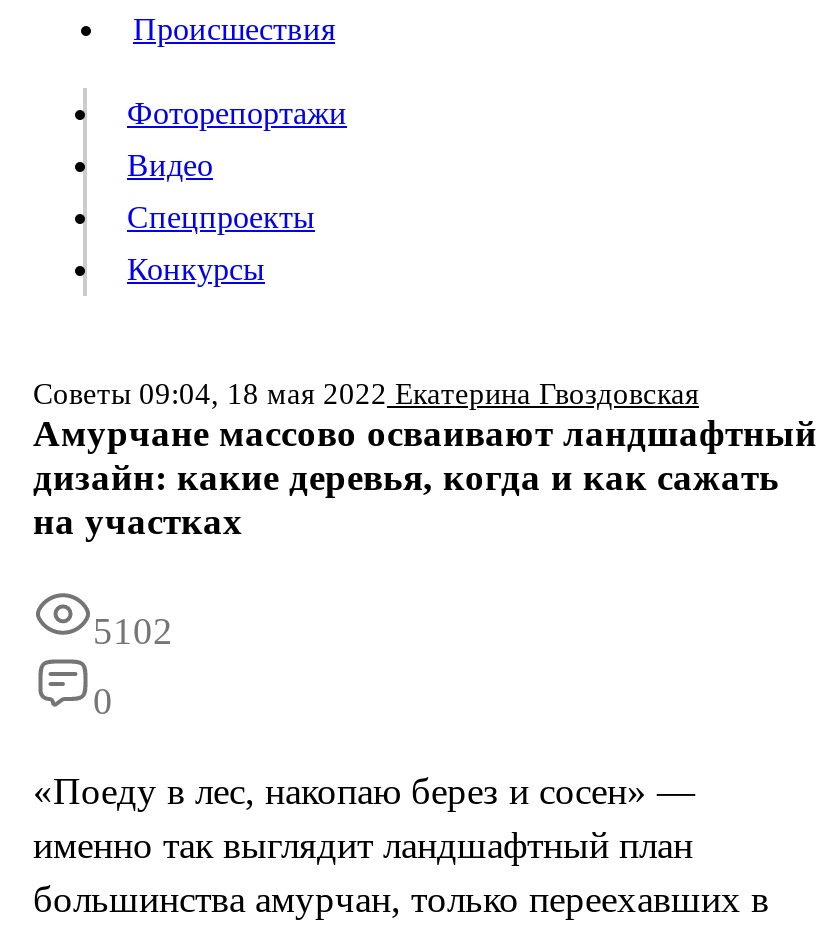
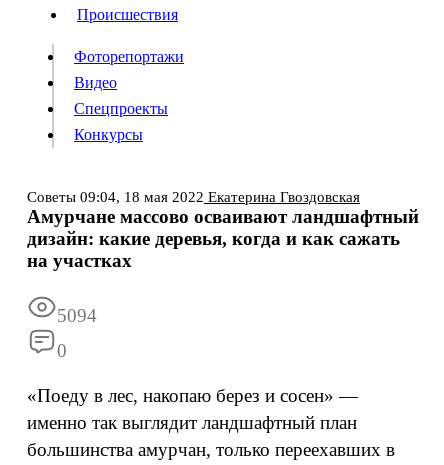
- 5102
+ 5094
